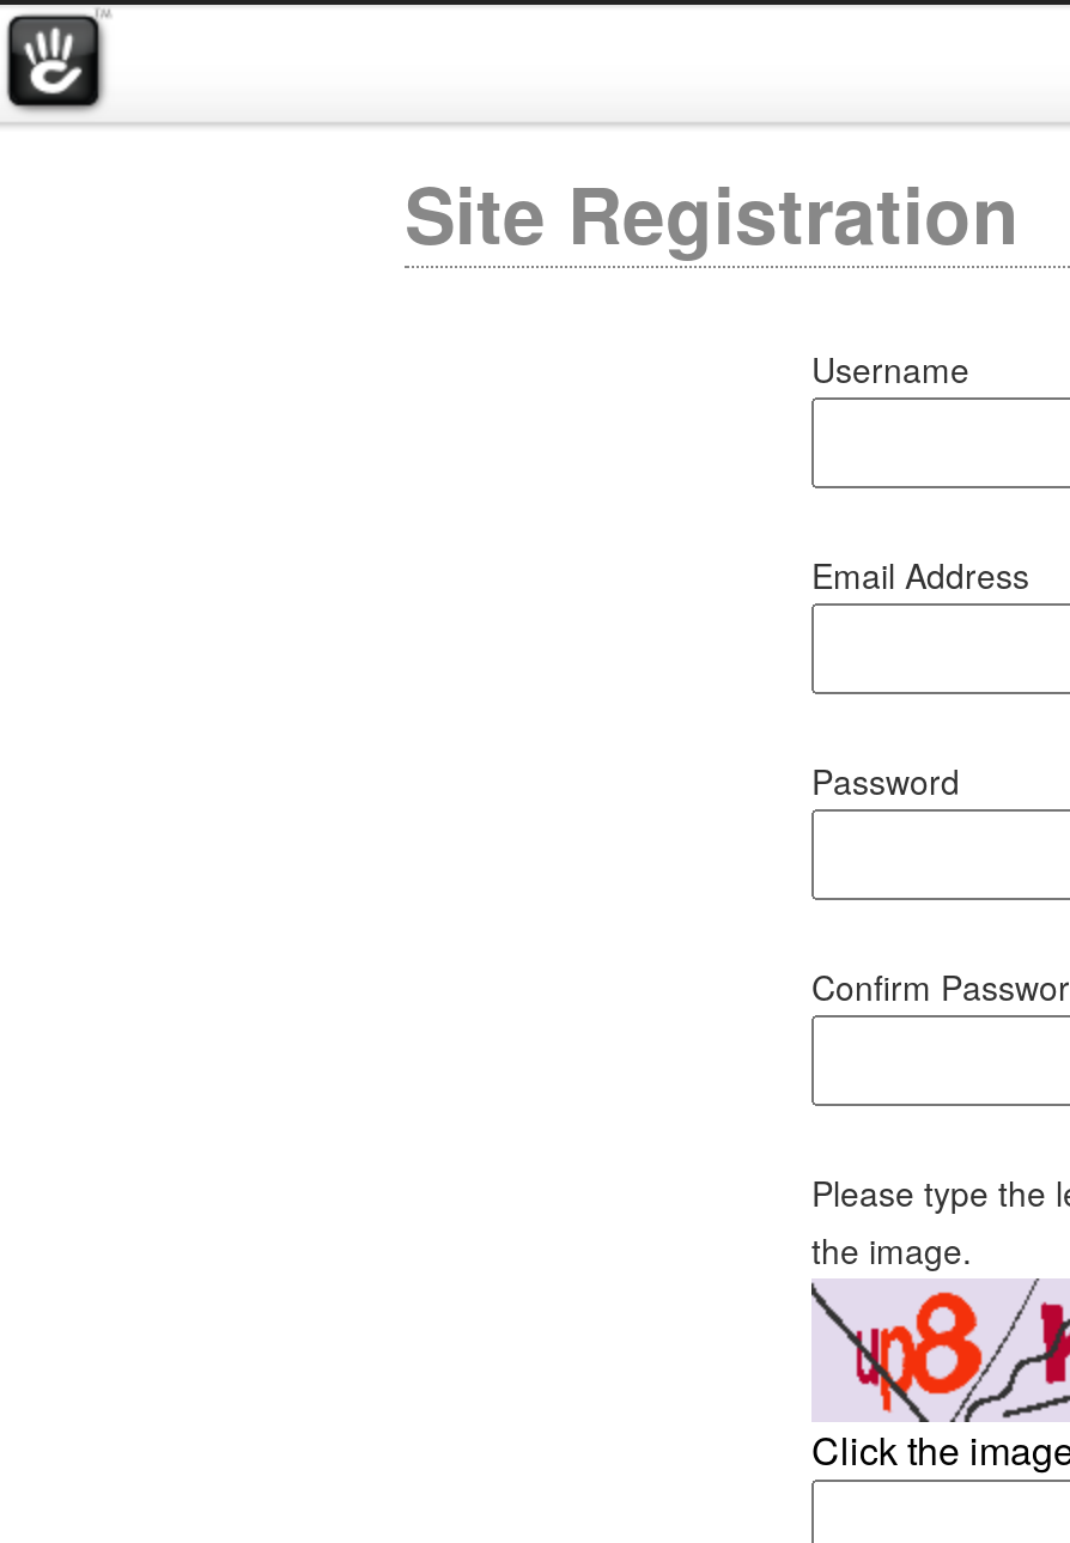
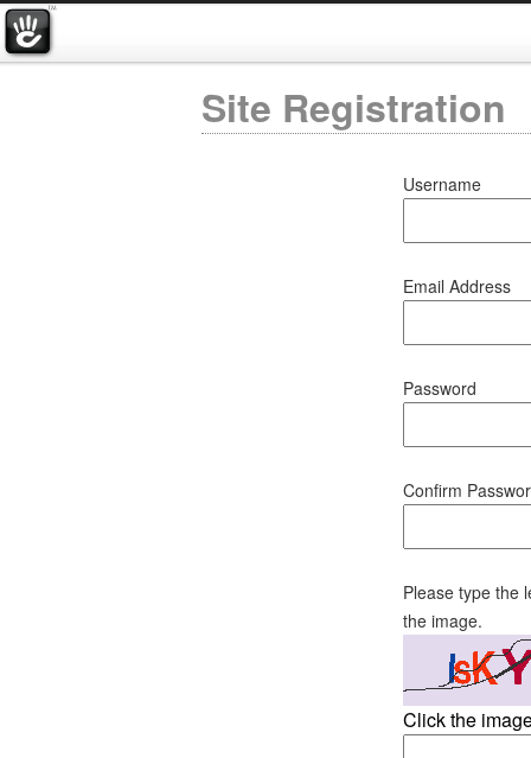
- [image]
+ [image]
